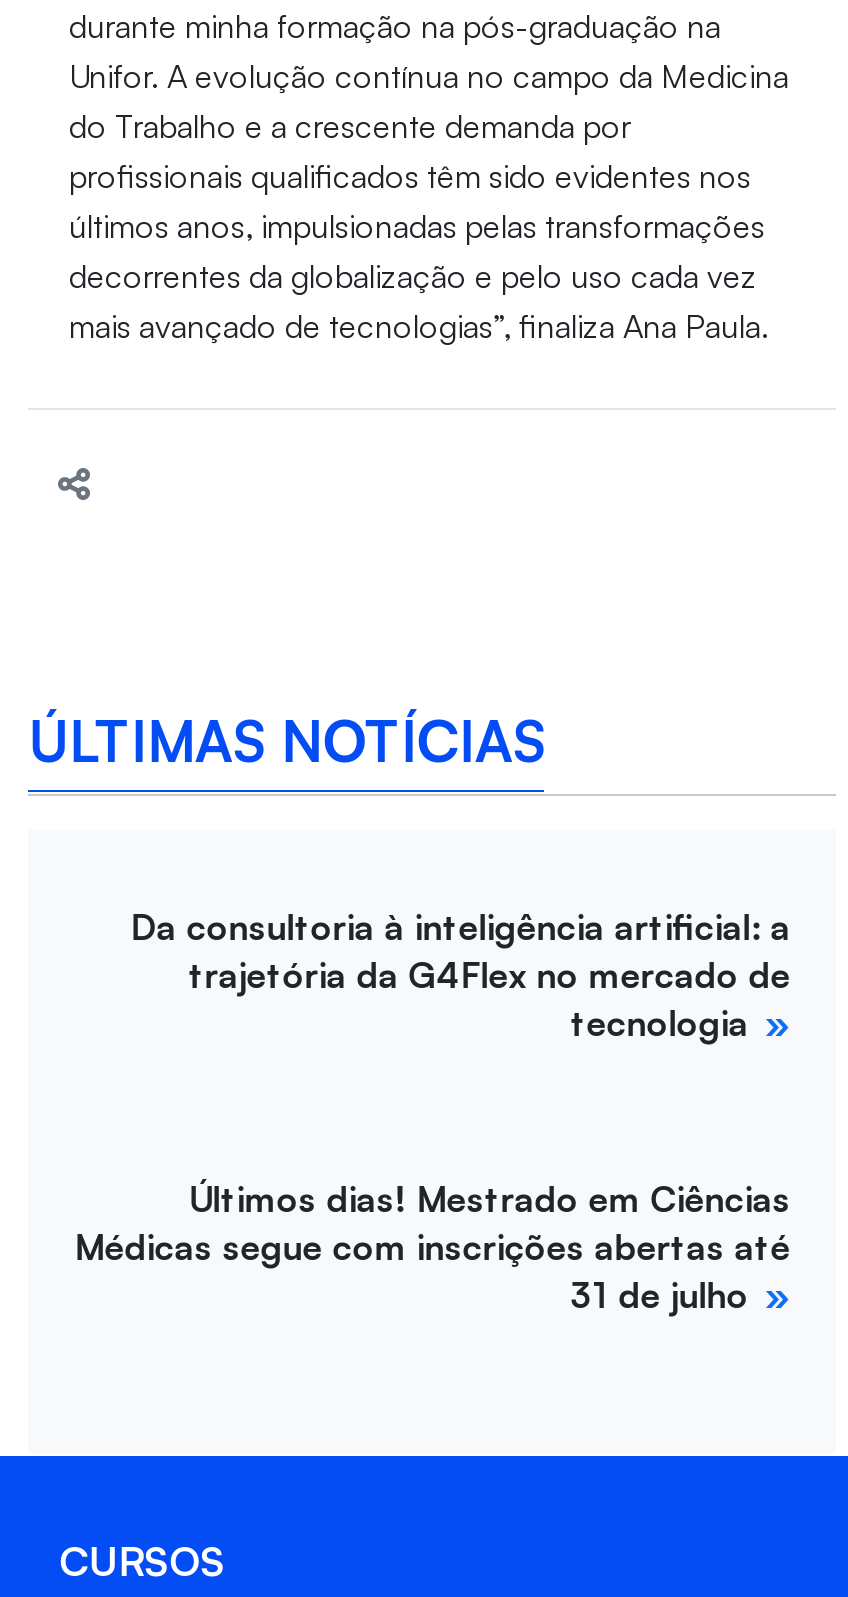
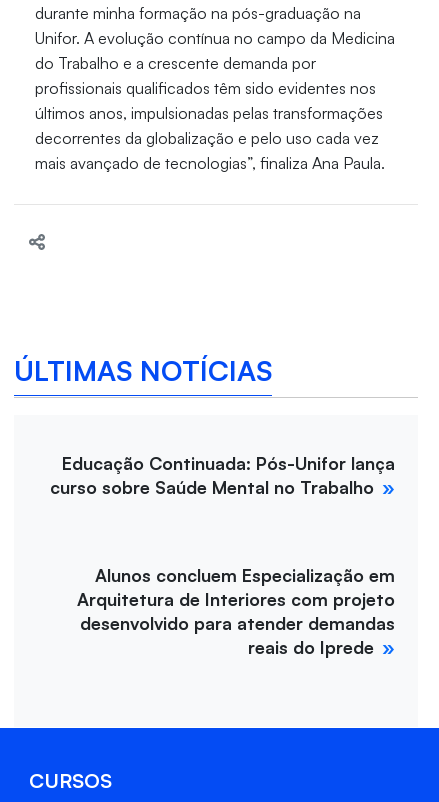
- Da consultoria à inteligência artificial: a
- trajetória da G4Flex no mercado de
- tecnologia
+ Educação Continuada: Pós-Unifor lança
+ curso sobre Saúde Mental no Trabalho

- Últimos dias! Mestrado em Ciências
- Médicas segue com inscrições abertas até
- 31 de julho
+ Alunos concluem Especialização em
+ Arquitetura de Interiores com projeto
+ desenvolvido para atender demandas
+ reais do Iprede
